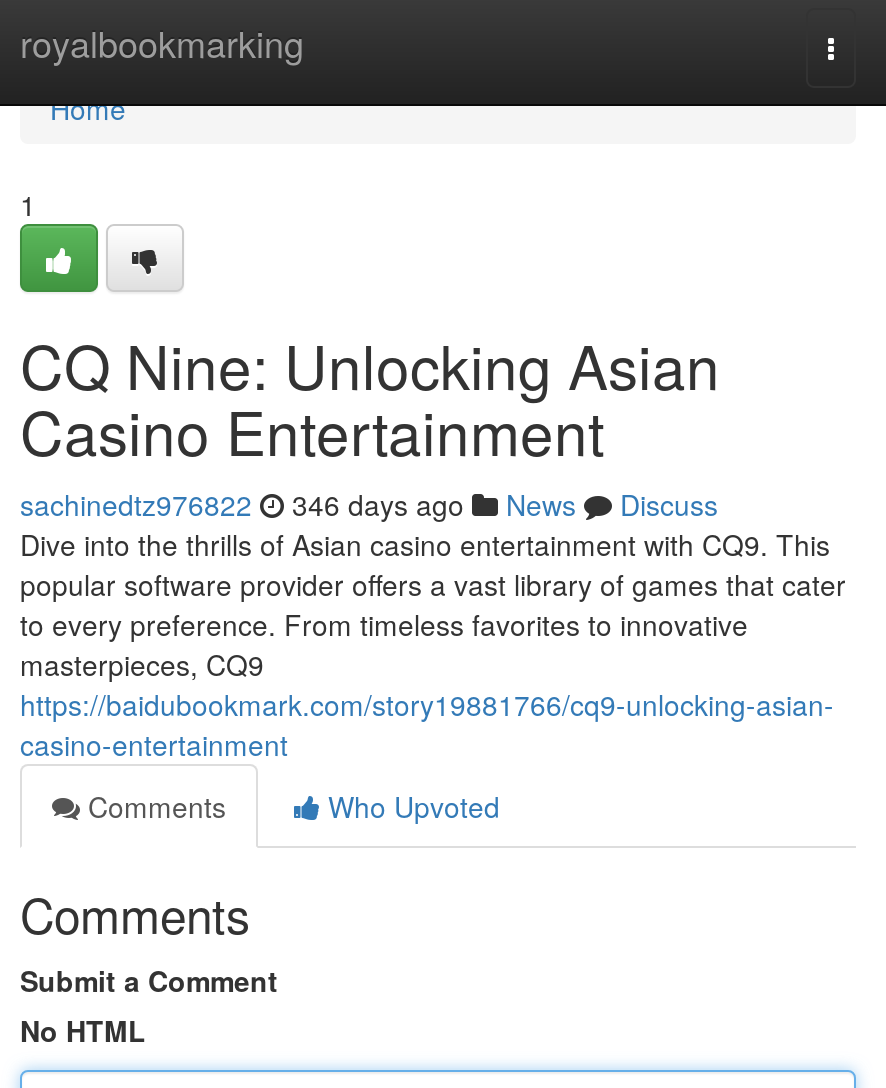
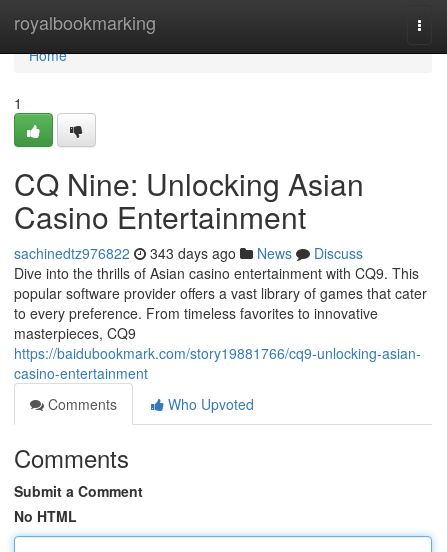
- sachinedtz976822 346 days ago News Discuss
+ sachinedtz976822 343 days ago News Discuss
